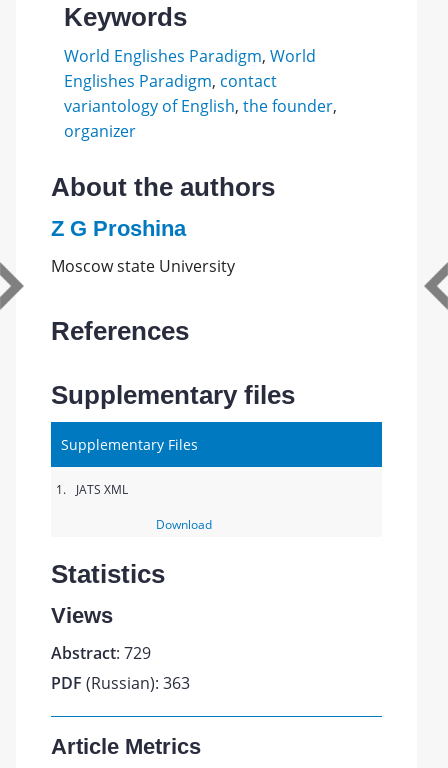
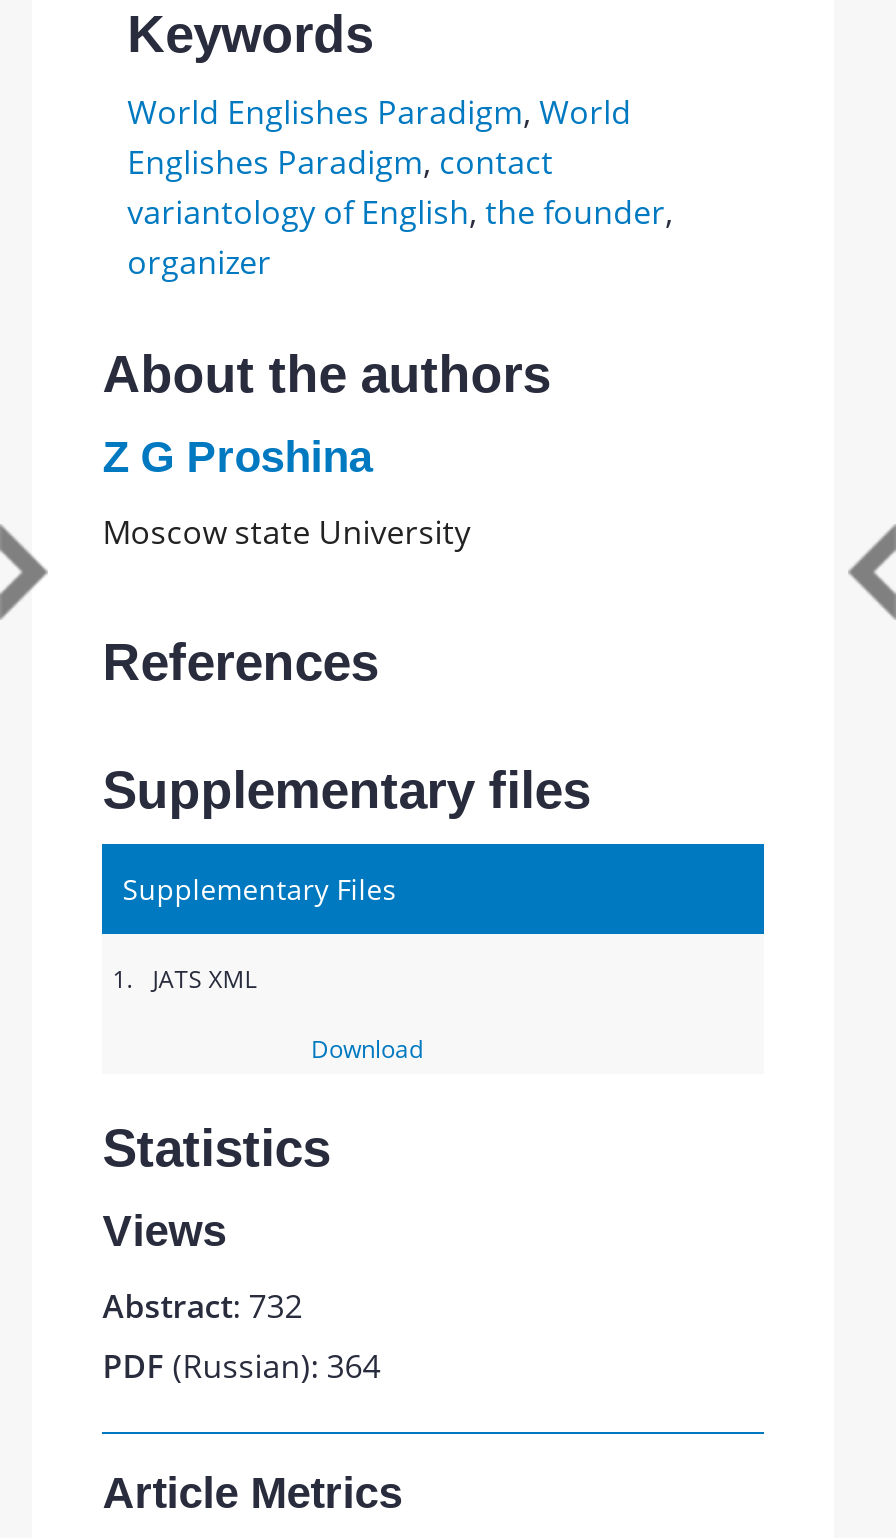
- Abstract: 729
+ Abstract: 732

- PDF (Russian): 363
+ PDF (Russian): 364
